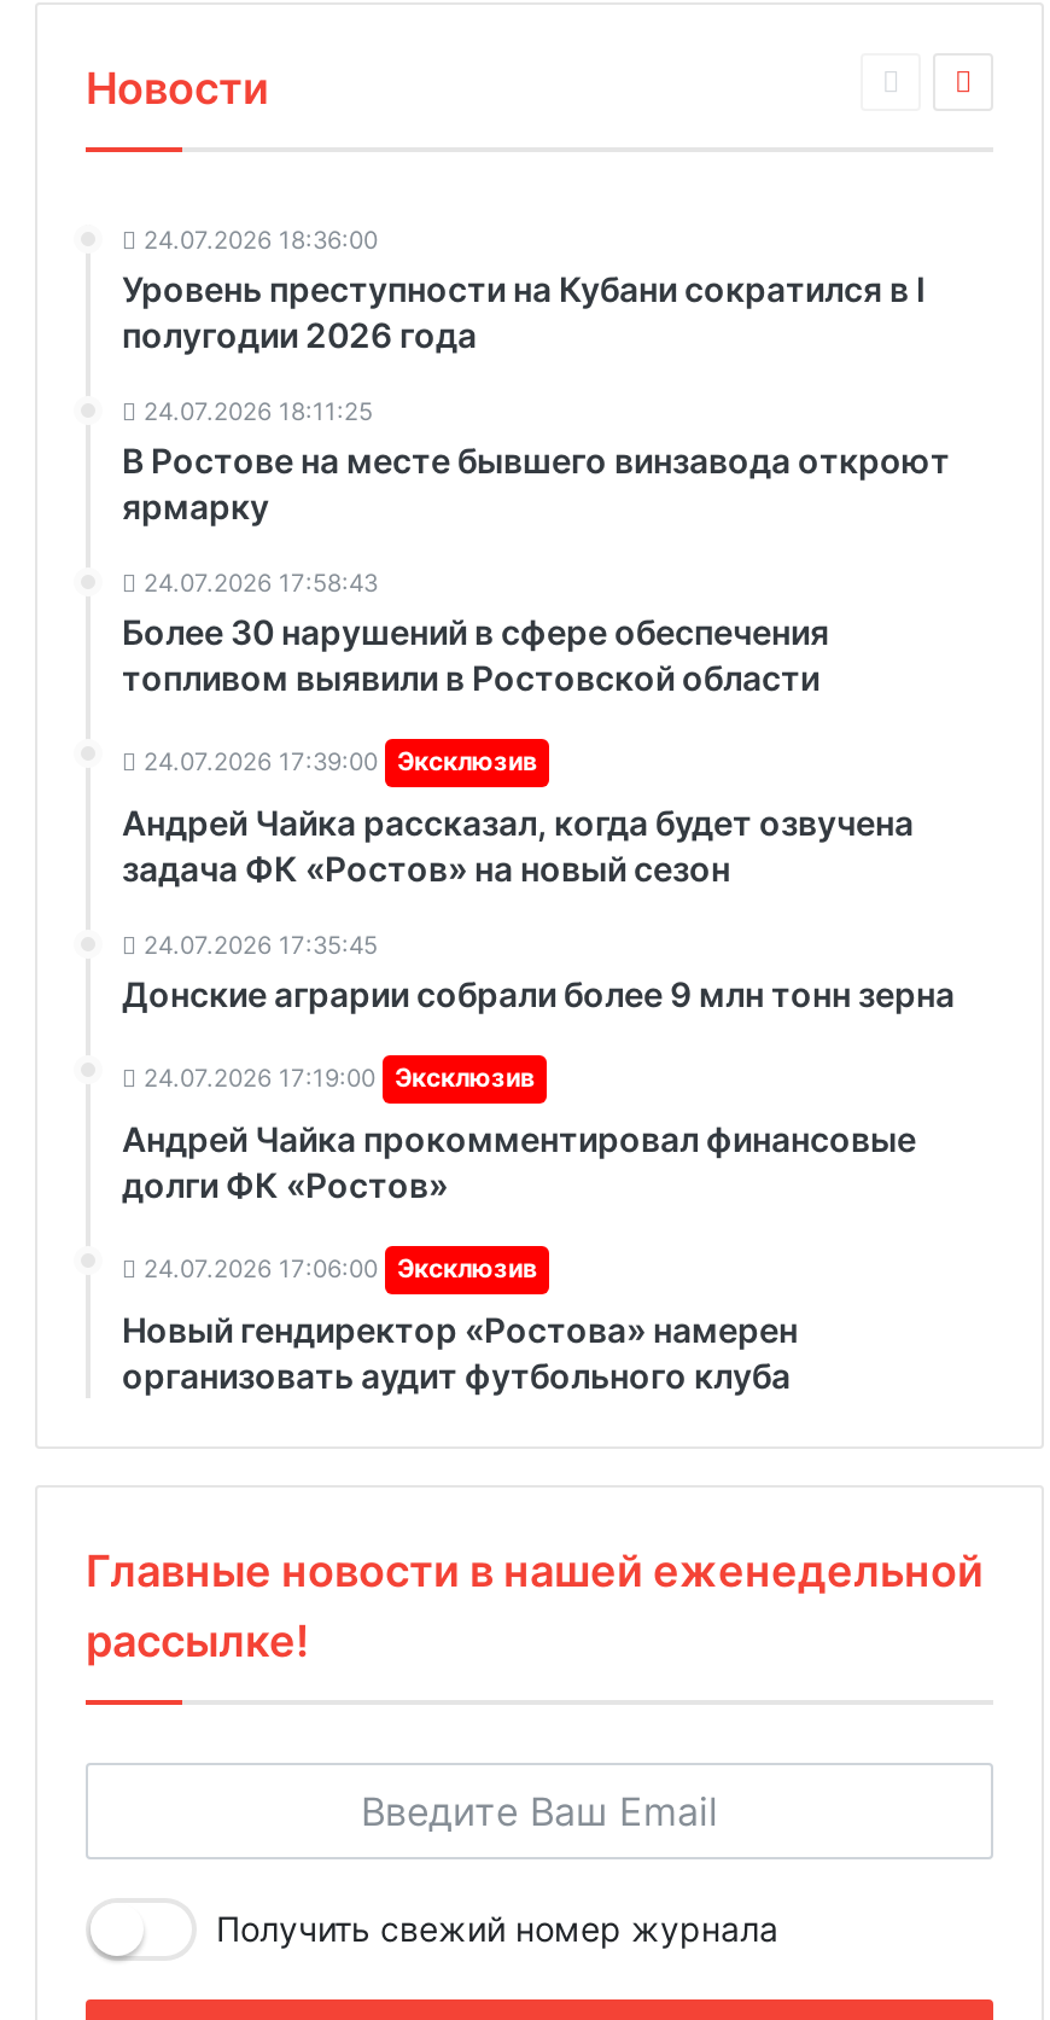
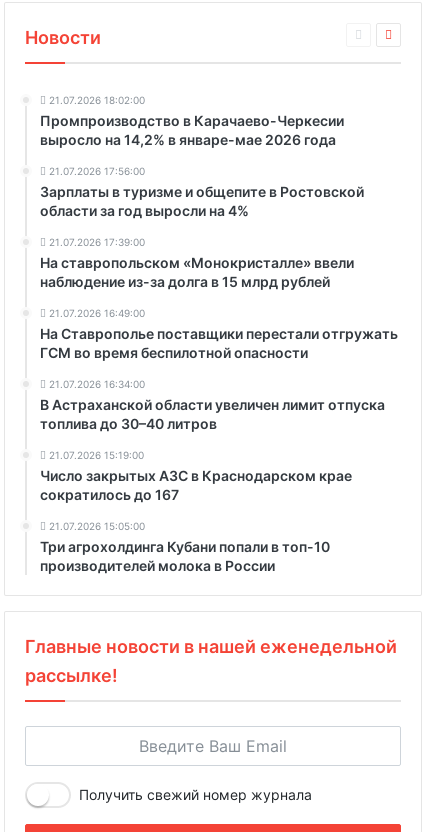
- 24.07.2026 18:36:00
- Уровень преступности на Кубани сократился в I
- полугодии 2026 года
- 24.07.2026 18:11:25
- В Ростове на месте бывшего винзавода откроют
- ярмарку
- 24.07.2026 17:58:43
- Более 30 нарушений в сфере обеспечения
- топливом выявили в Ростовской области
- 24.07.2026 17:39:00
- Эксклюзив
- Андрей Чайка рассказал, когда будет озвучена
- задача ФК «Ростов» на новый сезон
- 24.07.2026 17:35:45
- Донские аграрии собрали более 9 млн тонн зерна
- 24.07.2026 17:19:00
- Эксклюзив
- Андрей Чайка прокомментировал финансовые
- долги ФК «Ростов»
- 24.07.2026 17:06:00
- Эксклюзив
- Новый гендиректор «Ростова» намерен
- организовать аудит футбольного клуба
+ 21.07.2026 18:02:00
+ Промпроизводство в Карачаево-Черкесии
+ выросло на 14,2% в январе-мае 2026 года
+ 21.07.2026 17:56:00
+ Зарплаты в туризме и общепите в Ростовской
+ области за год выросли на 4%
+ 21.07.2026 17:39:00
+ На ставропольском «Монокристалле» ввели
+ наблюдение из-за долга в 15 млрд рублей
+ 21.07.2026 16:49:00
+ На Ставрополье поставщики перестали отгружать
+ ГСМ во время беспилотной опасности
+ 21.07.2026 16:34:00
+ В Астраханской области увеличен лимит отпуска
+ топлива до 30–40 литров
+ 21.07.2026 15:19:00
+ Число закрытых АЗС в Краснодарском крае
+ сократилось до 167
+ 21.07.2026 15:05:00
+ Три агрохолдинга Кубани попали в топ-10
+ производителей молока в России
